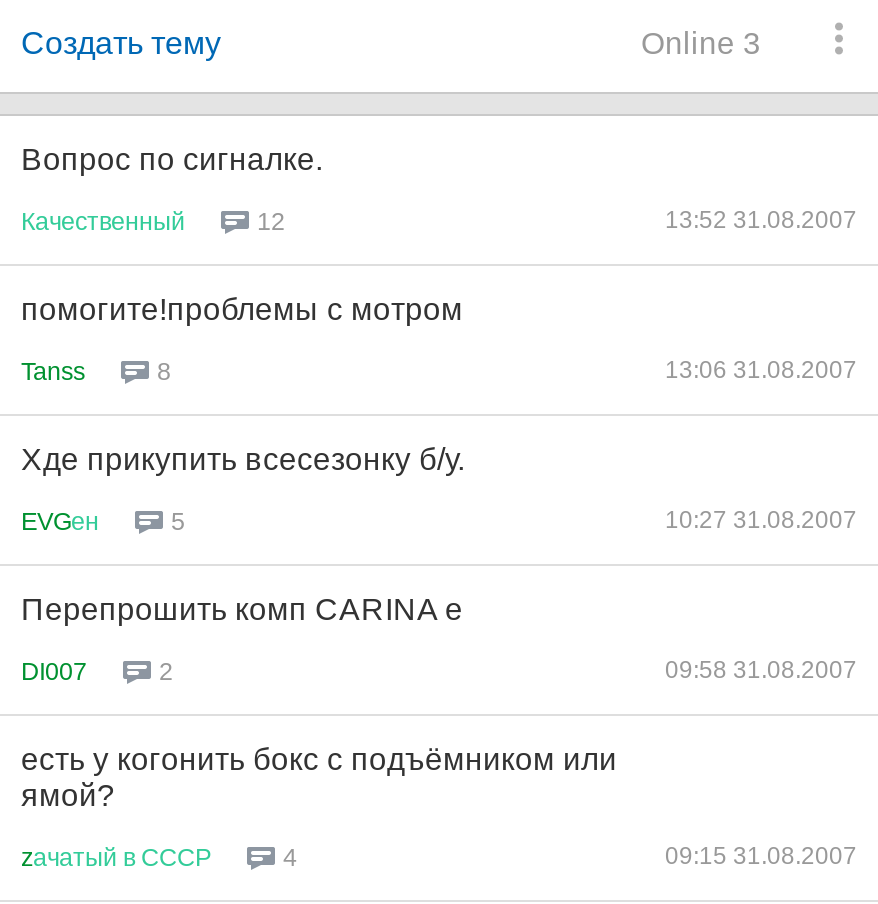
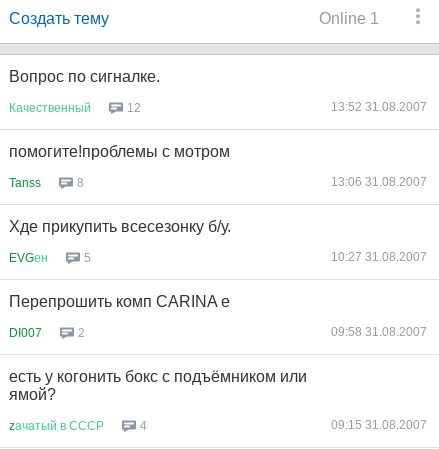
- Online 3
+ Online 1
